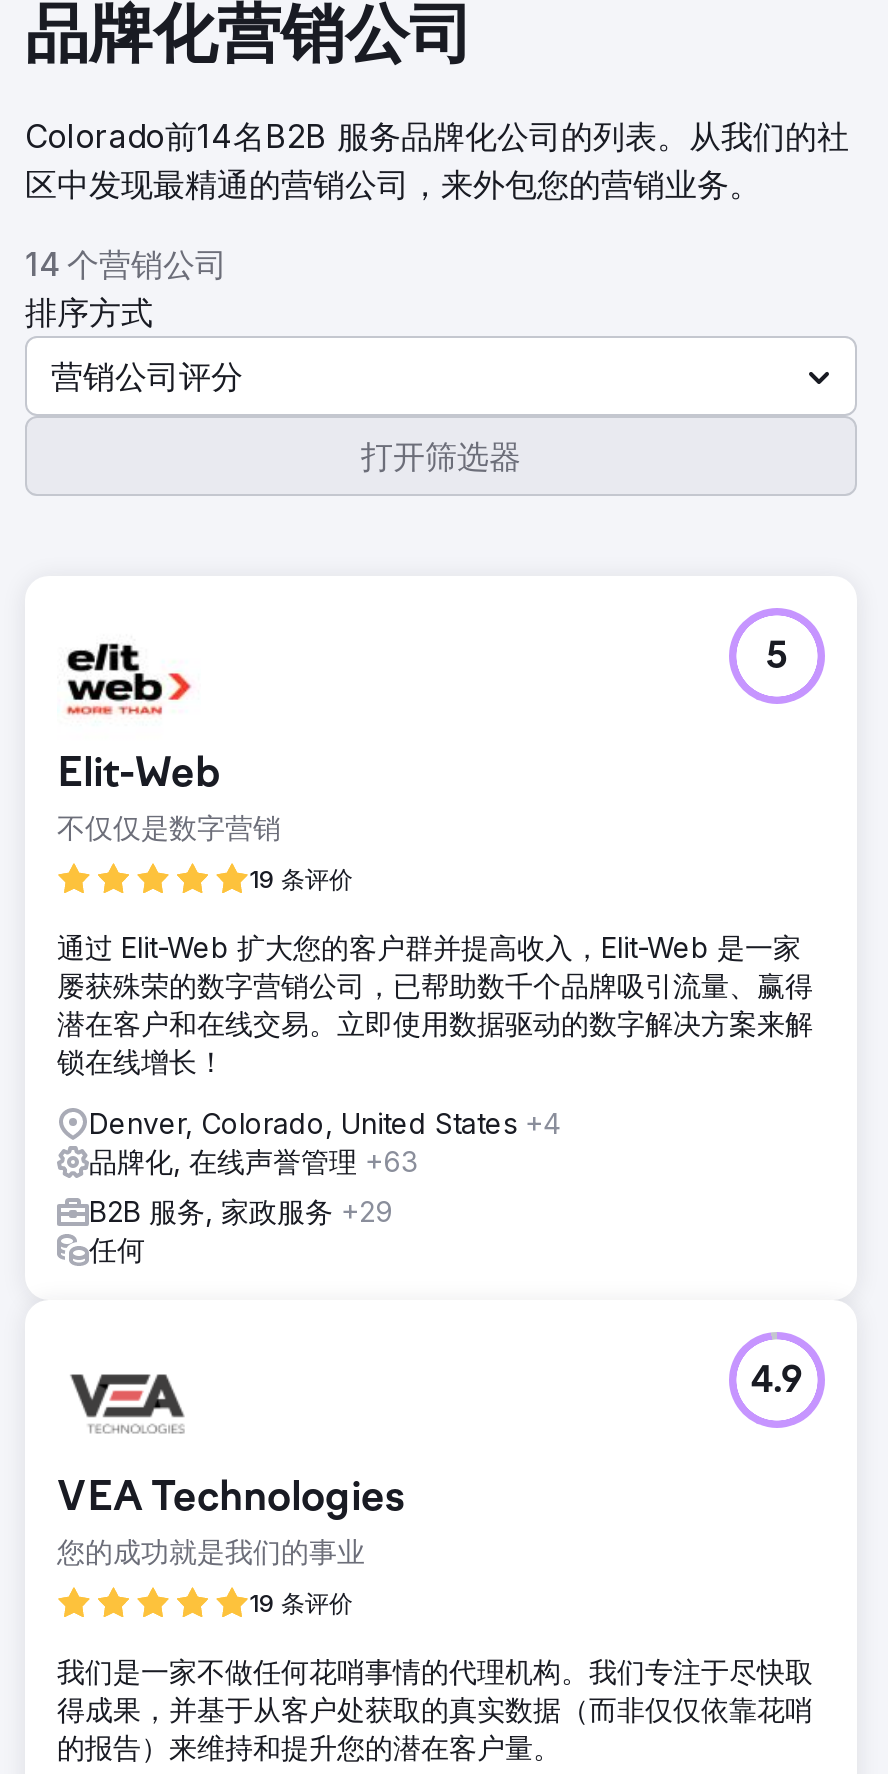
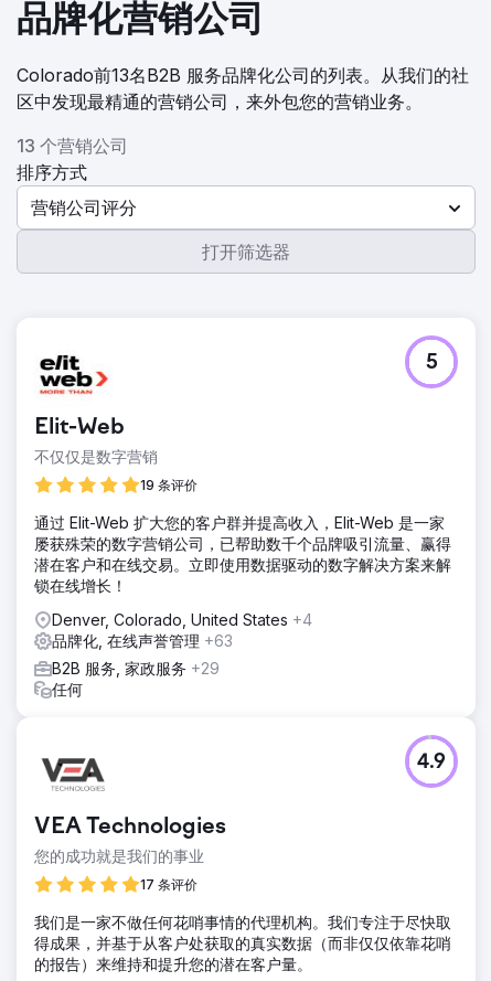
- Colorado前14名B2B 服务品牌化公司的列表。从我们的社
+ Colorado前13名B2B 服务品牌化公司的列表。从我们的社

- 14 个营销公司
+ 13 个营销公司

- 19 条评价
+ 17 条评价
